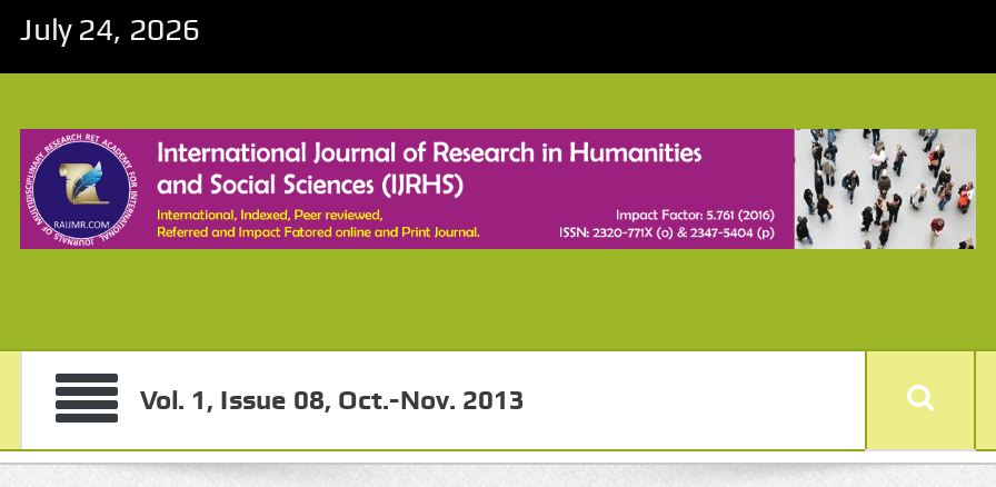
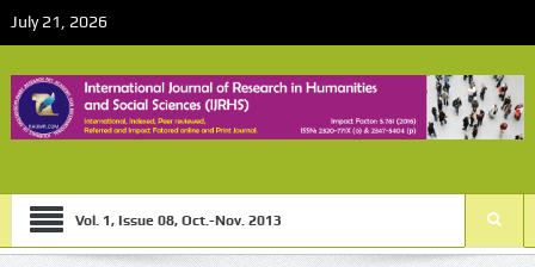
- July 24, 2026
+ July 21, 2026
